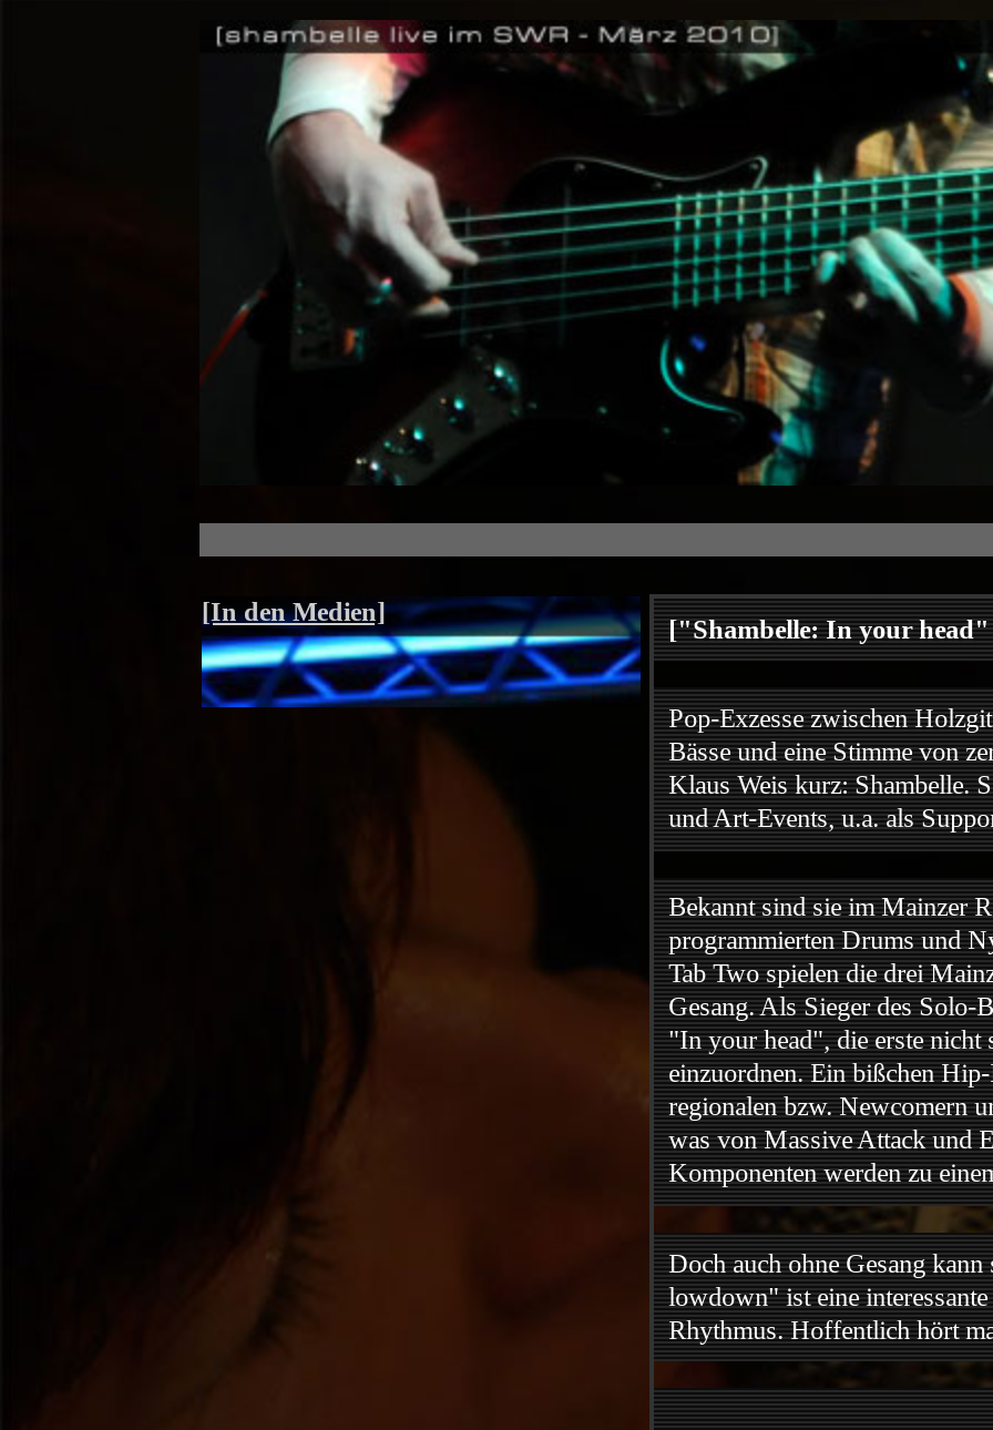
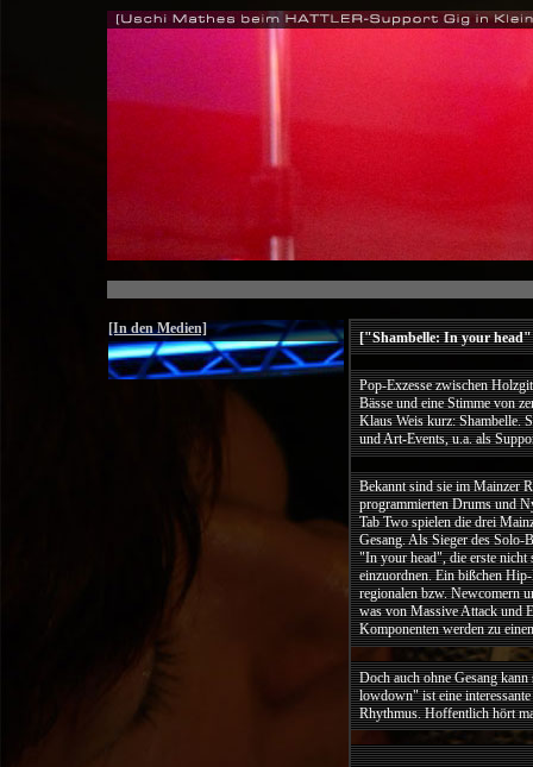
- [image]
+ [image]
